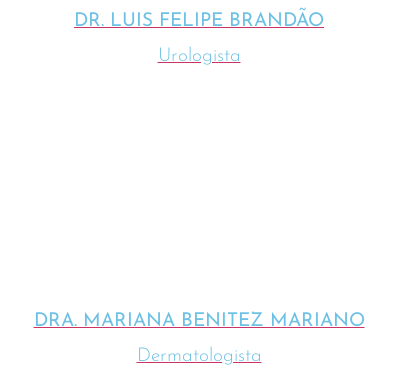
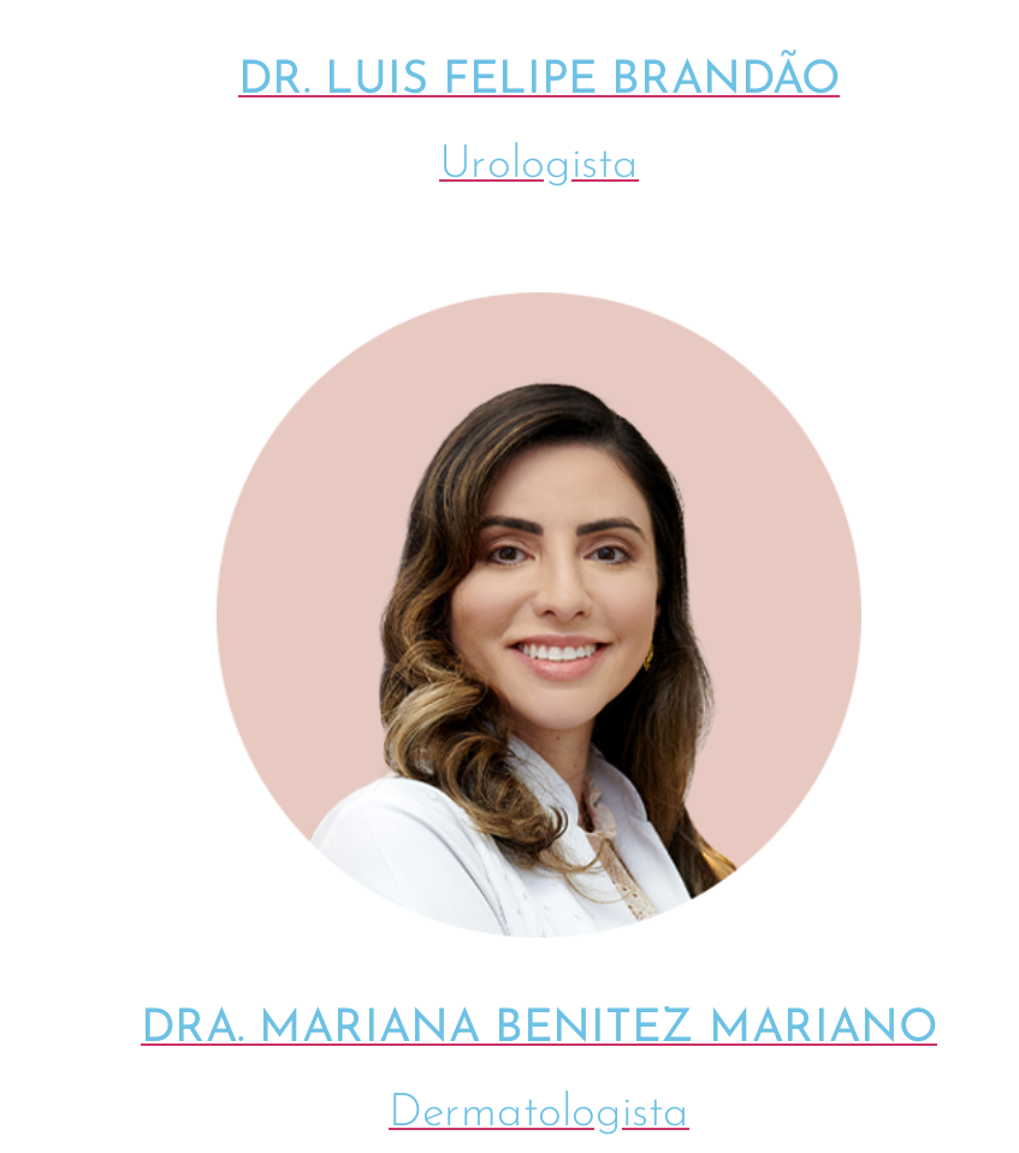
+ [image]
